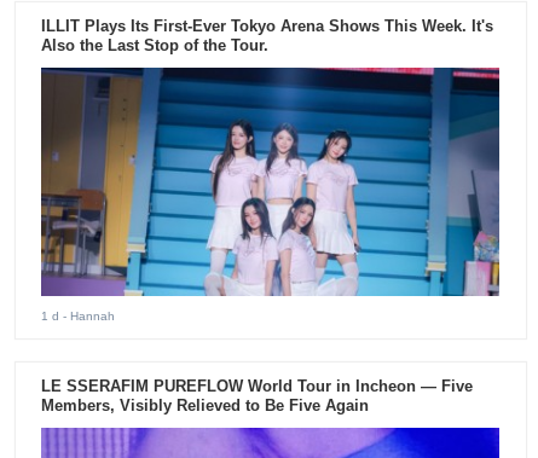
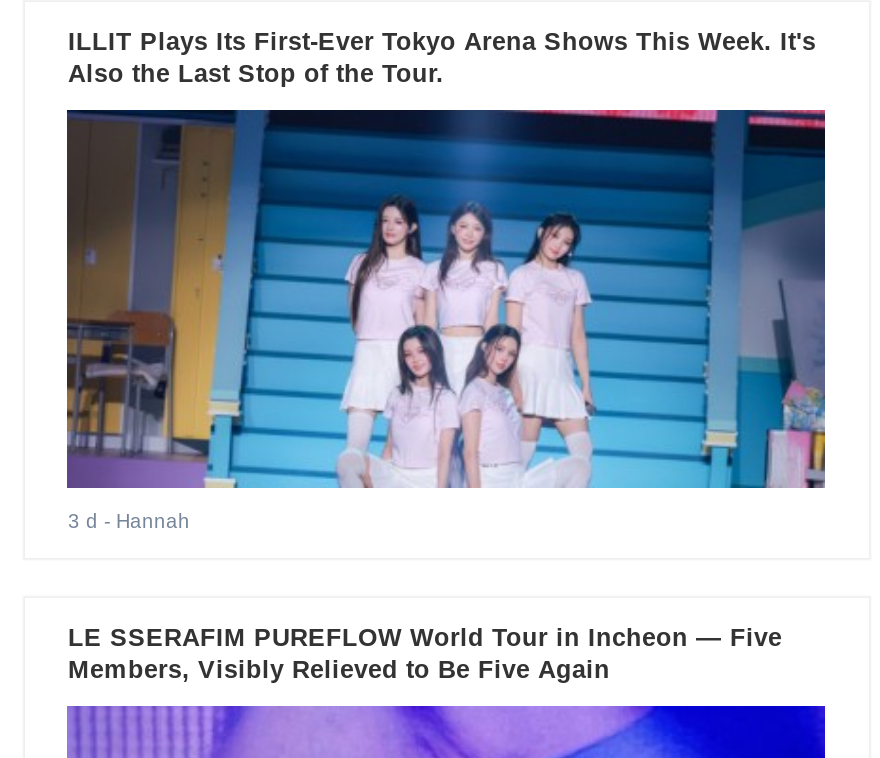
- 1 d - Hannah
+ 3 d - Hannah
